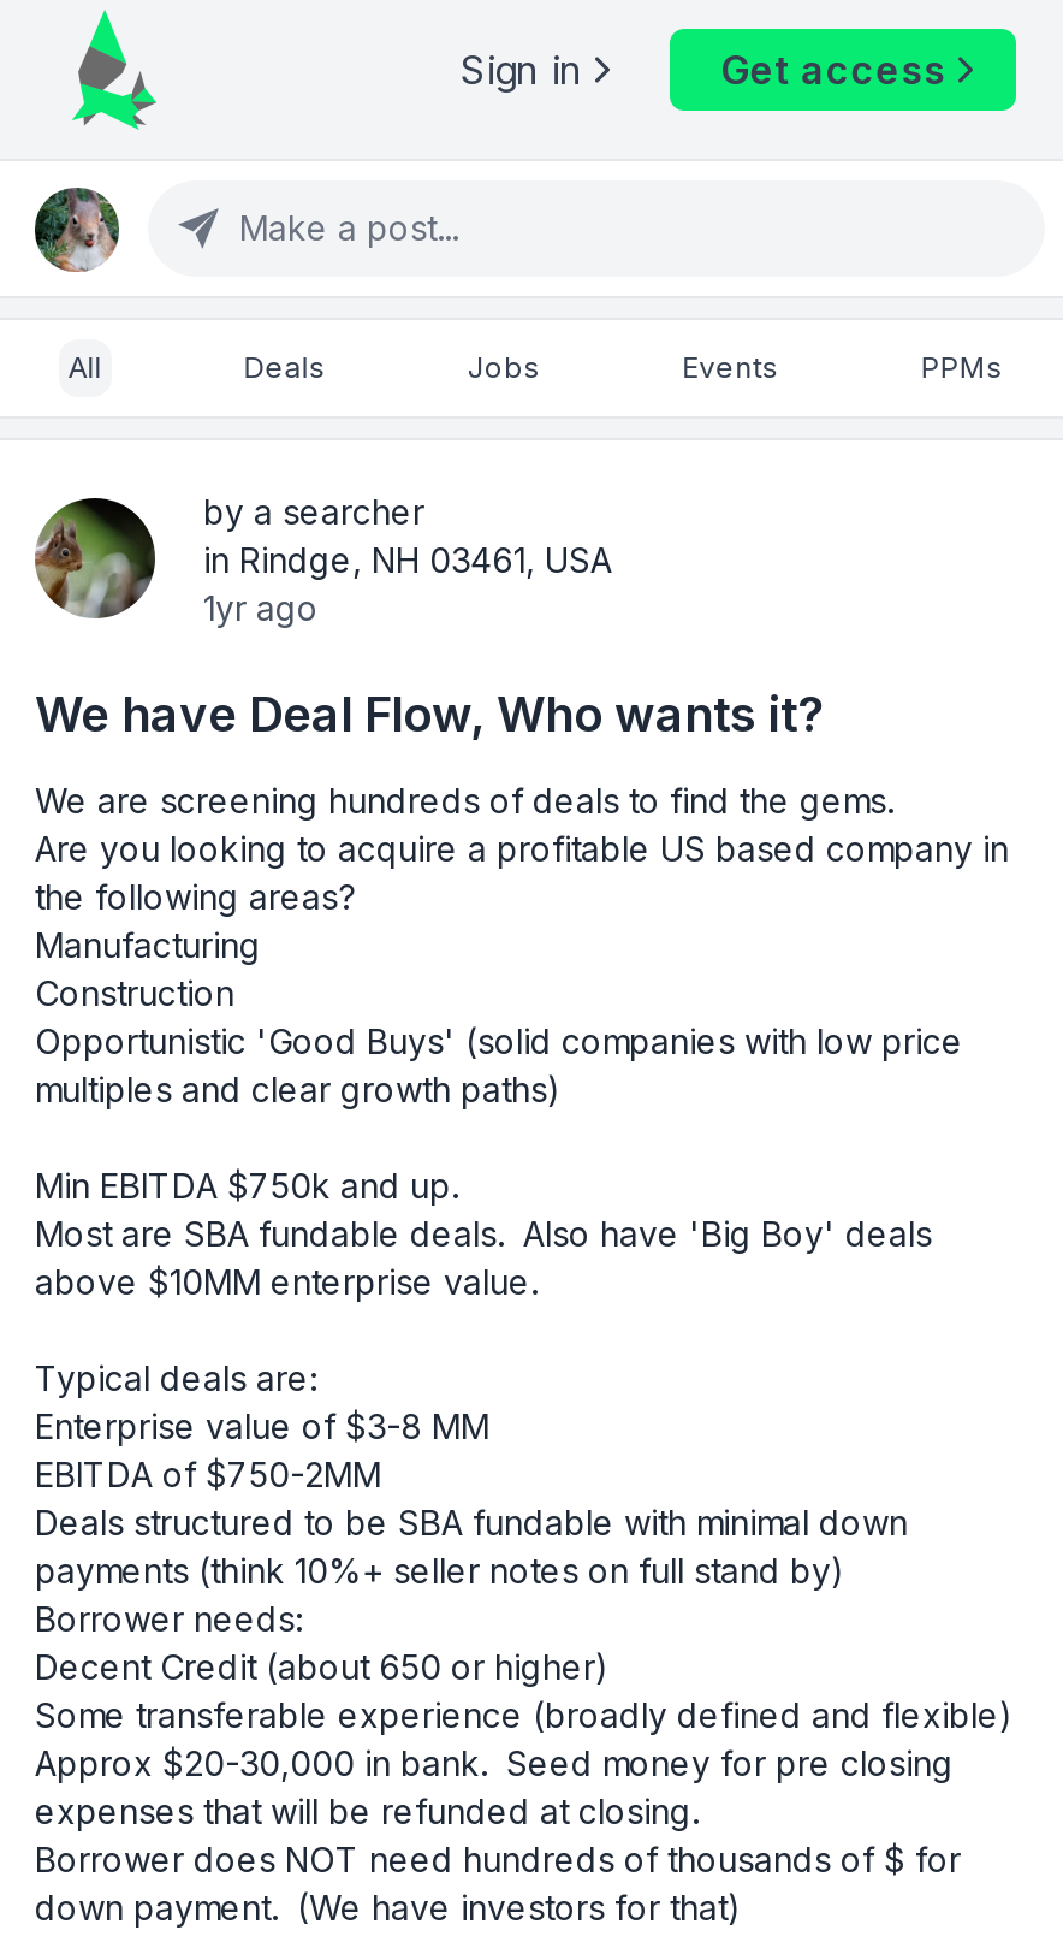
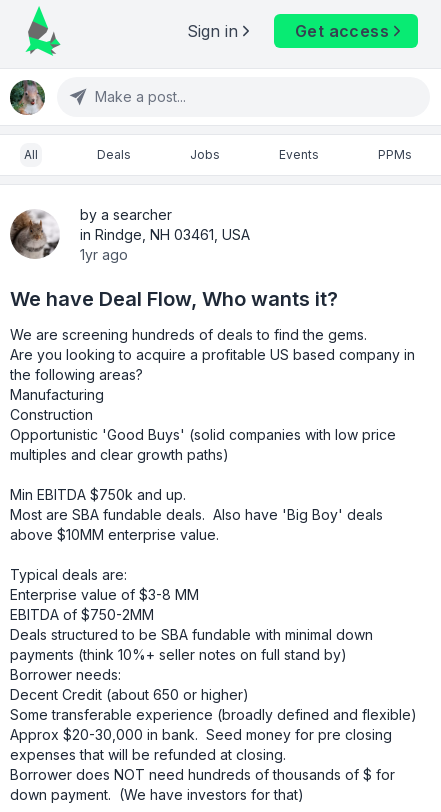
- [image]
+ [image]
